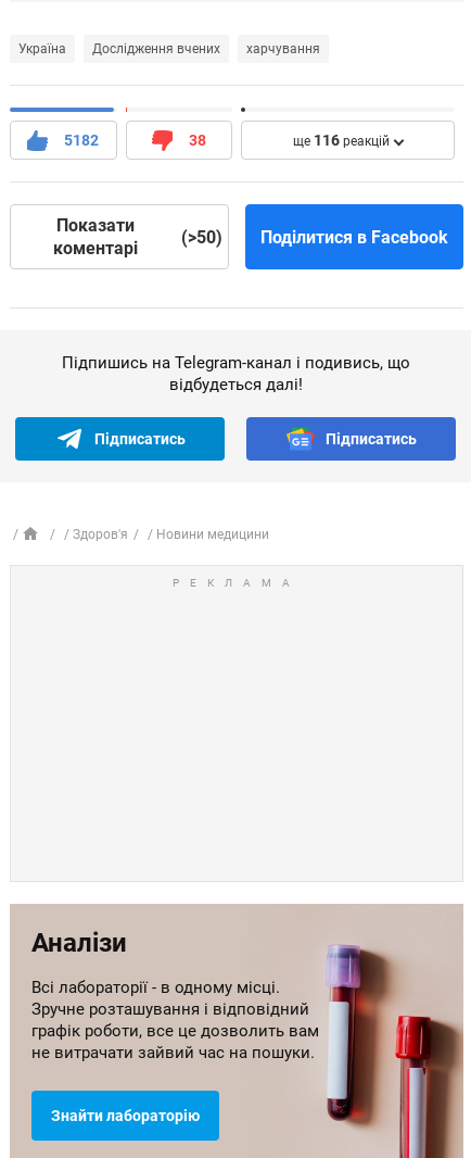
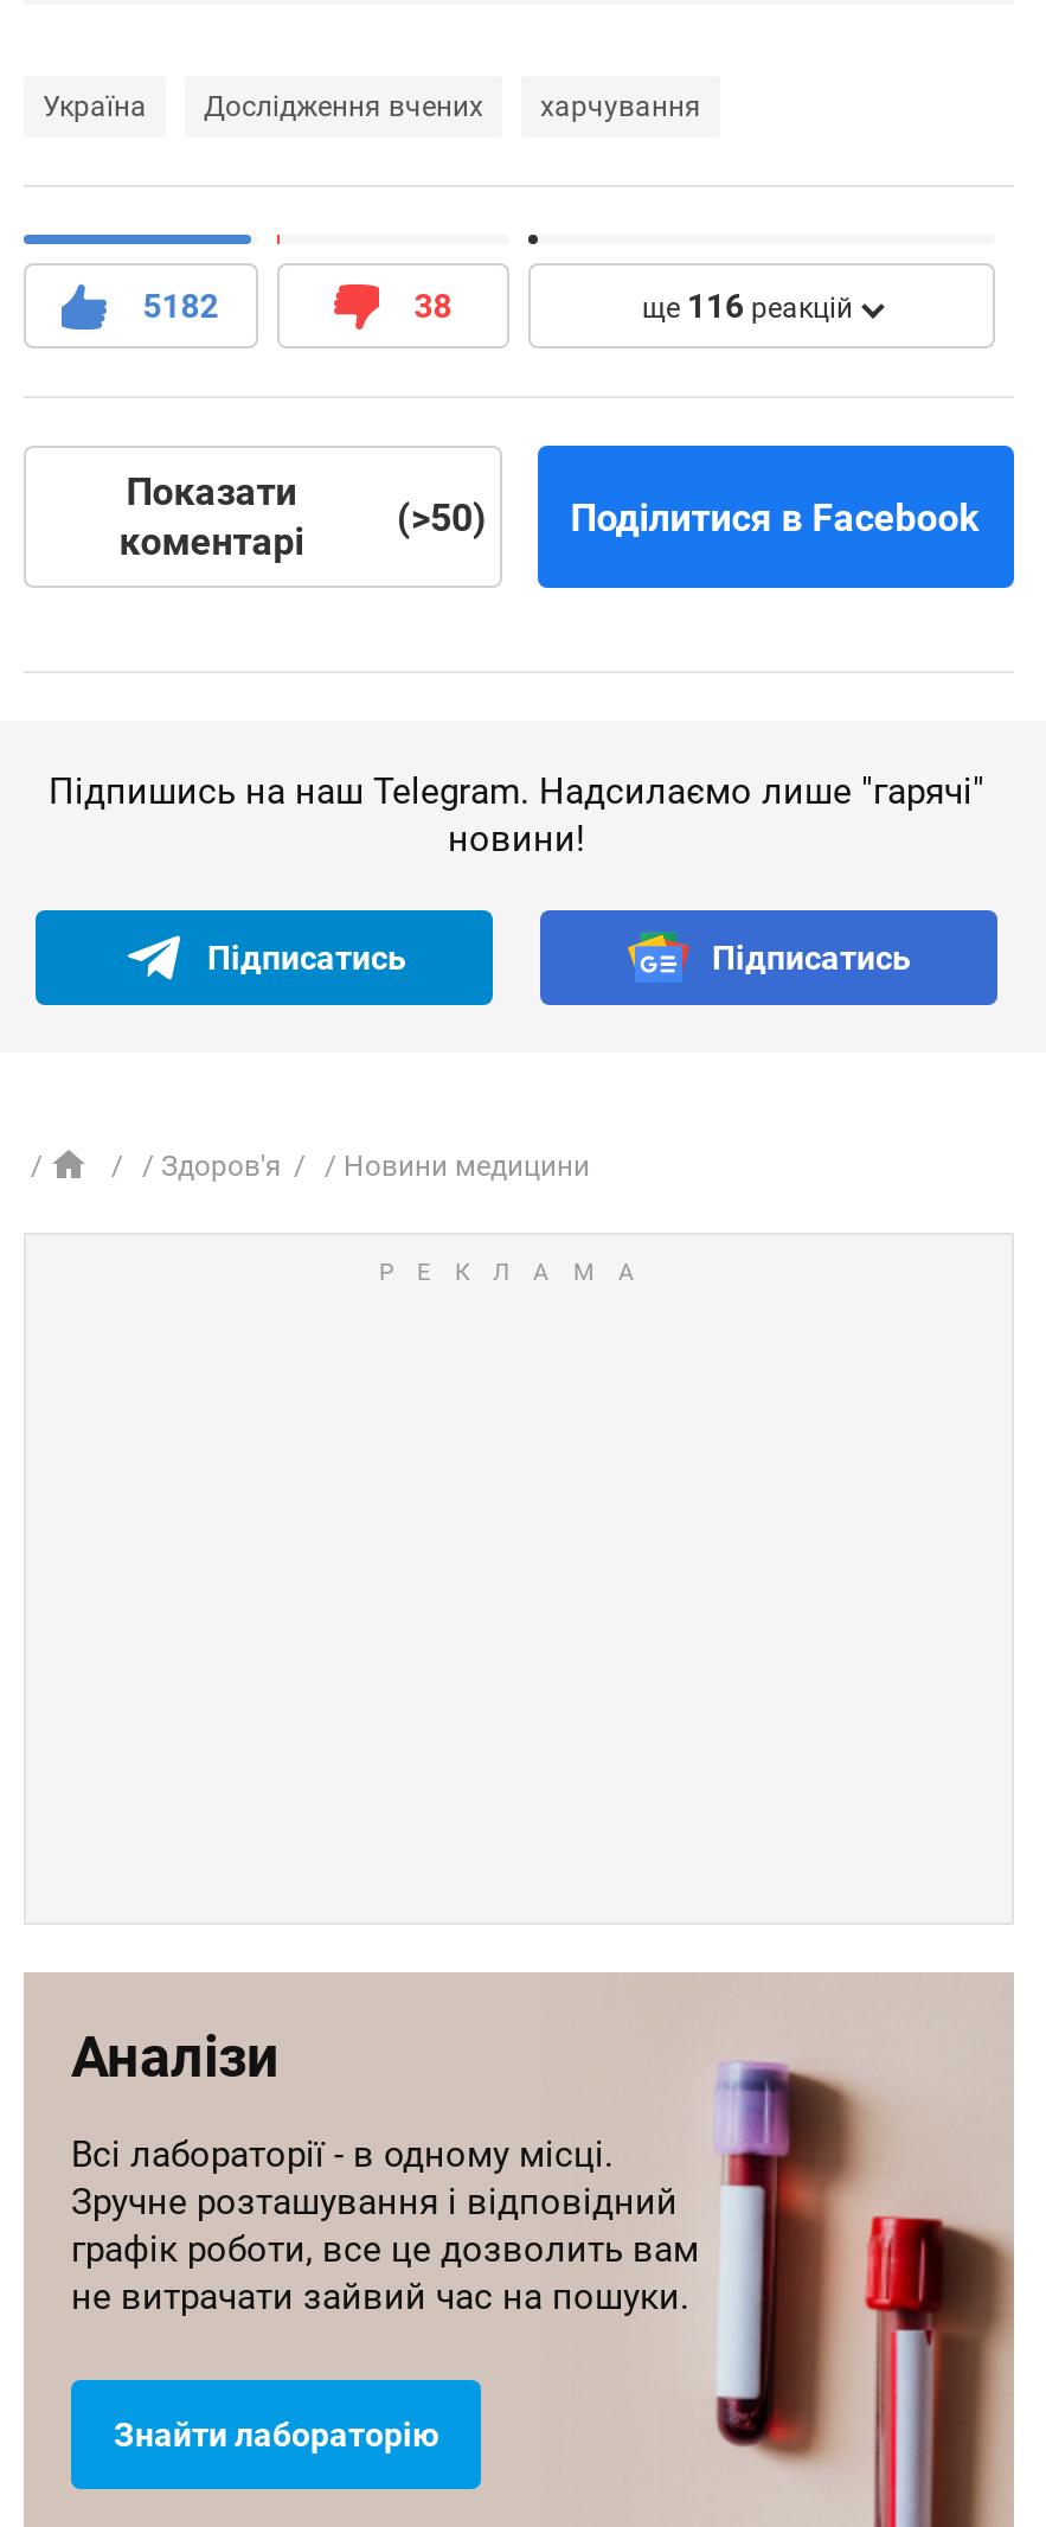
- Підпишись на Telegram-канал і подивись, що
- відбудеться далі!
+ Підпишись на наш Telegram. Надсилаємо лише "гарячі"
+ новини!
